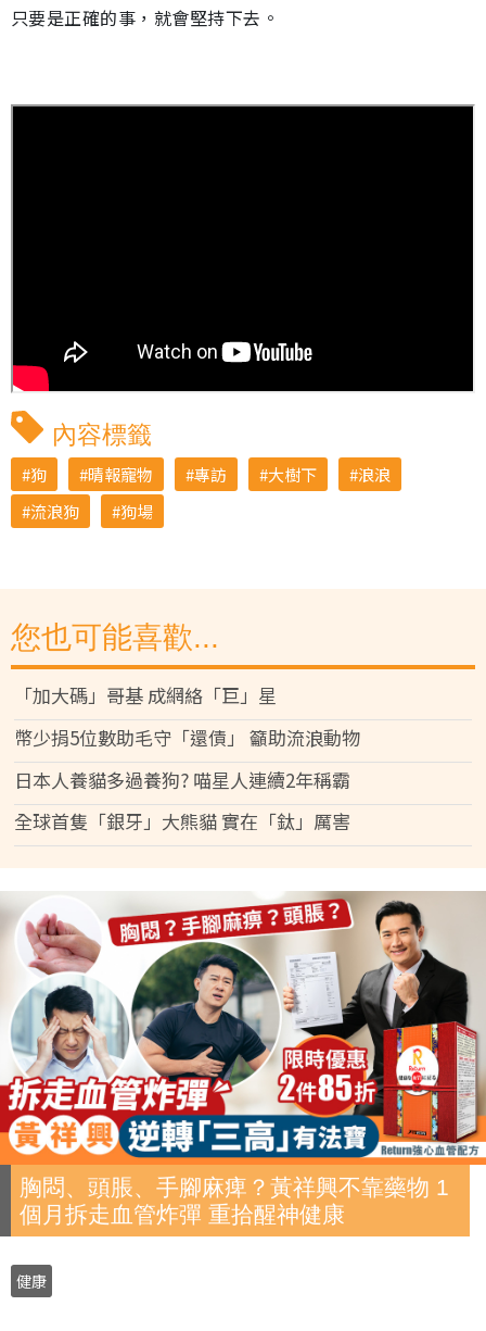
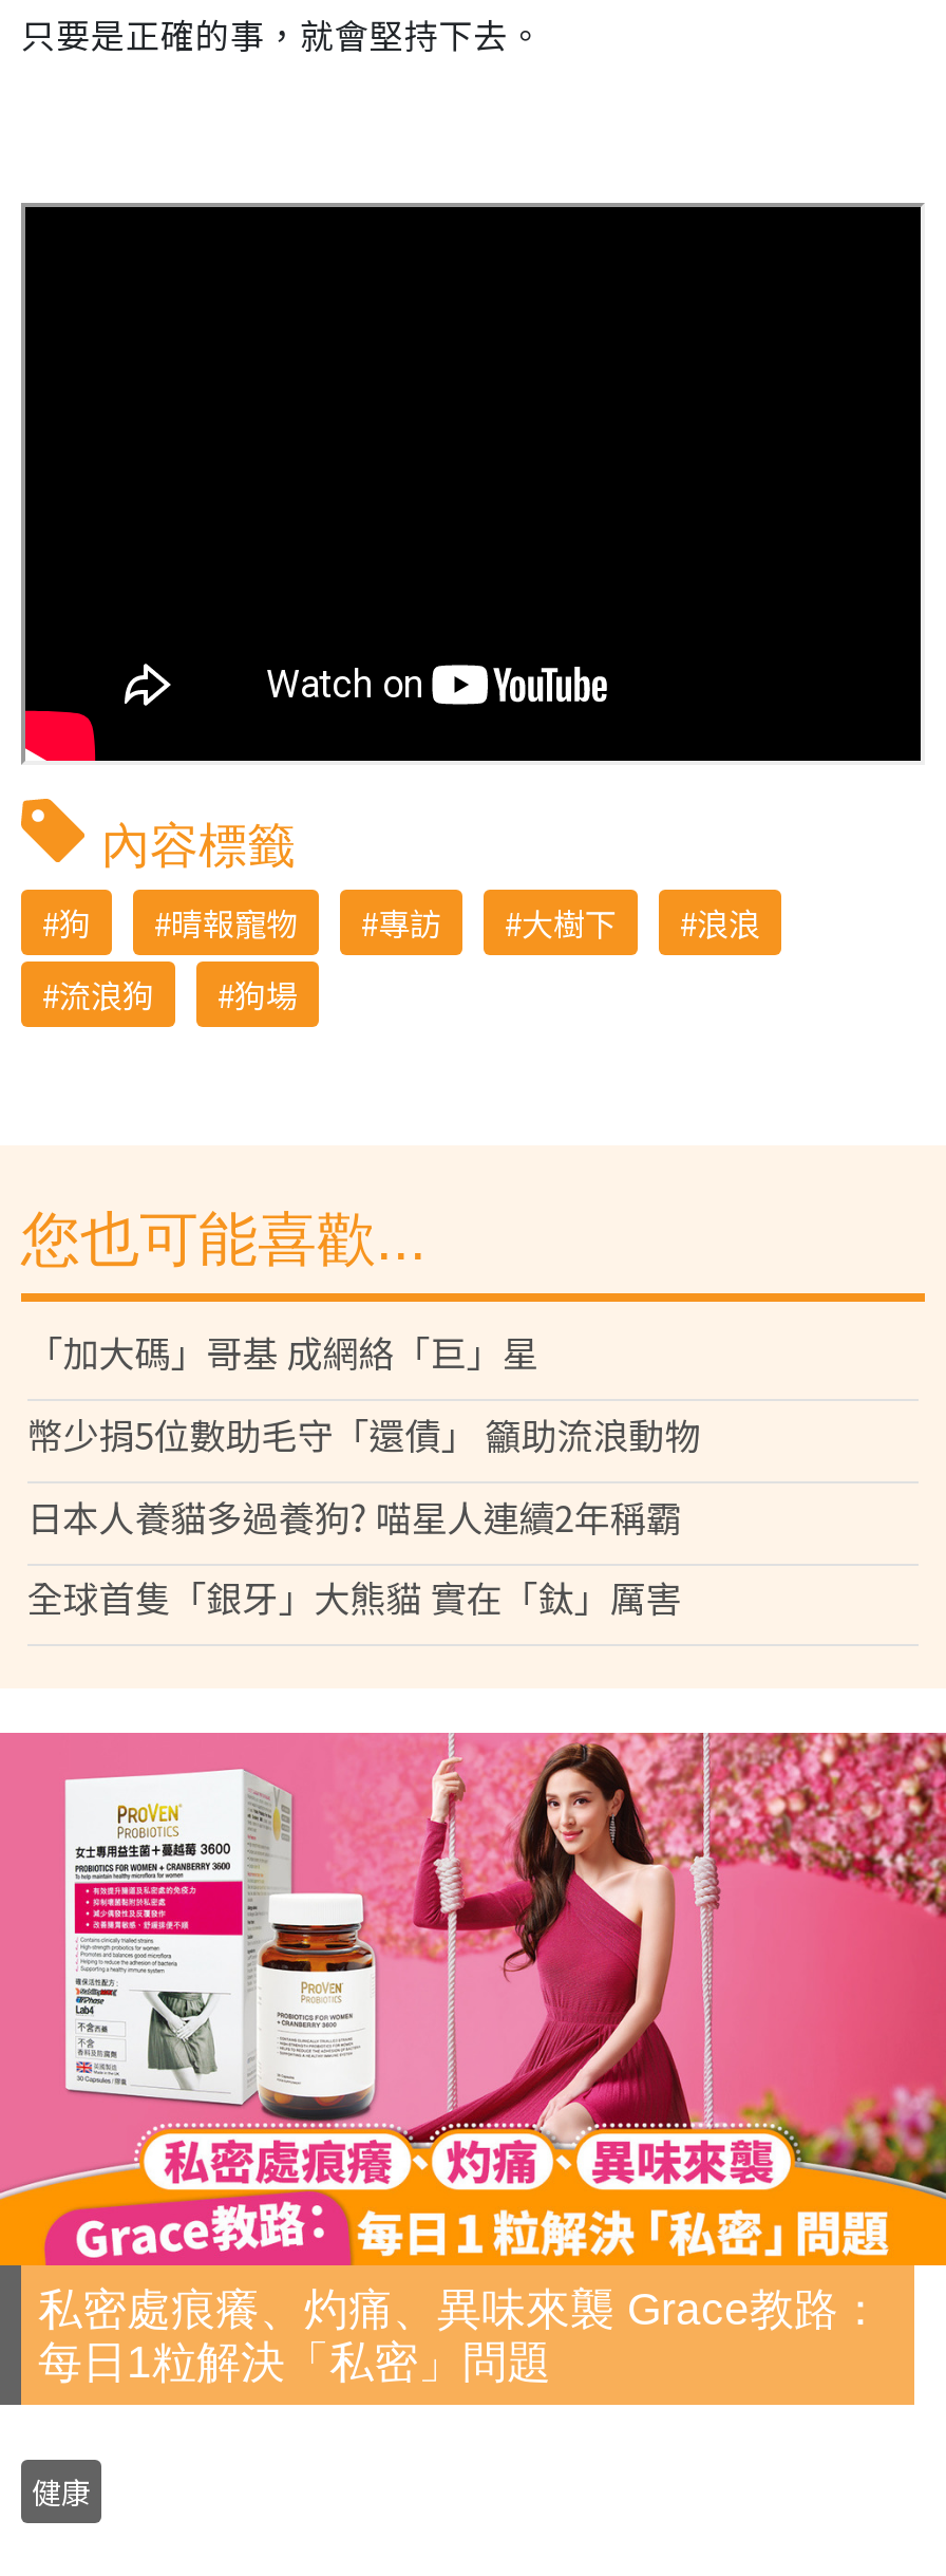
- [image]
- 胸悶、頭脹、手腳麻痺？黃祥興不靠藥物 1
- 個月拆走血管炸彈 重拾醒神健康
+ [image]
+ 私密處痕癢、灼痛、異味來襲 Grace教路：
+ 每日1粒解決「私密」問題
